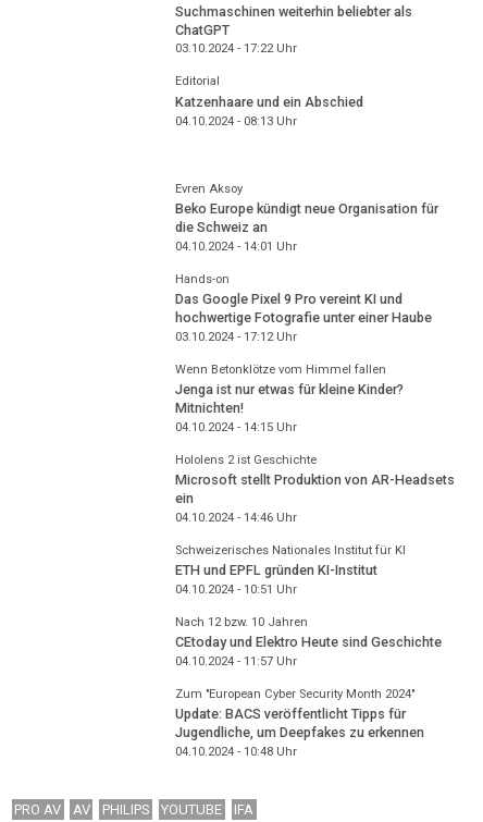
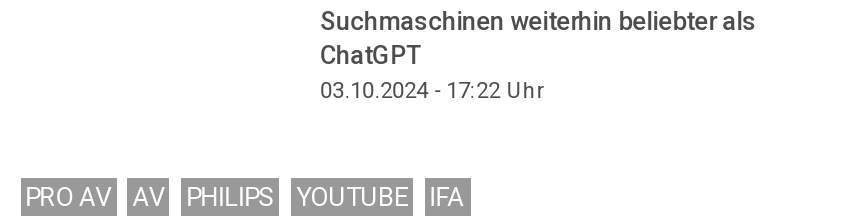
- Editorial
- Katzenhaare und ein Abschied
- 04.10.2024 - 08:13 Uhr

- Evren Aksoy
- Beko Europe kündigt neue Organisation für
- die Schweiz an
- 04.10.2024 - 14:01 Uhr
- Hands-on
- Das Google Pixel 9 Pro vereint KI und
- hochwertige Fotografie unter einer Haube
- 03.10.2024 - 17:12 Uhr
- Wenn Betonklötze vom Himmel fallen
- Jenga ist nur etwas für kleine Kinder?
- Mitnichten!
- 04.10.2024 - 14:15 Uhr
- Hololens 2 ist Geschichte
- Microsoft stellt Produktion von AR-Headsets
- ein
- 04.10.2024 - 14:46 Uhr
- Schweizerisches Nationales Institut für KI
- ETH und EPFL gründen KI-Institut
- 04.10.2024 - 10:51 Uhr
- Nach 12 bzw. 10 Jahren
- CEtoday und Elektro Heute sind Geschichte
- 04.10.2024 - 11:57 Uhr
- Zum "European Cyber Security Month 2024"
- Update: BACS veröffentlicht Tipps für
- Jugendliche, um Deepfakes zu erkennen
- 04.10.2024 - 10:48 Uhr
